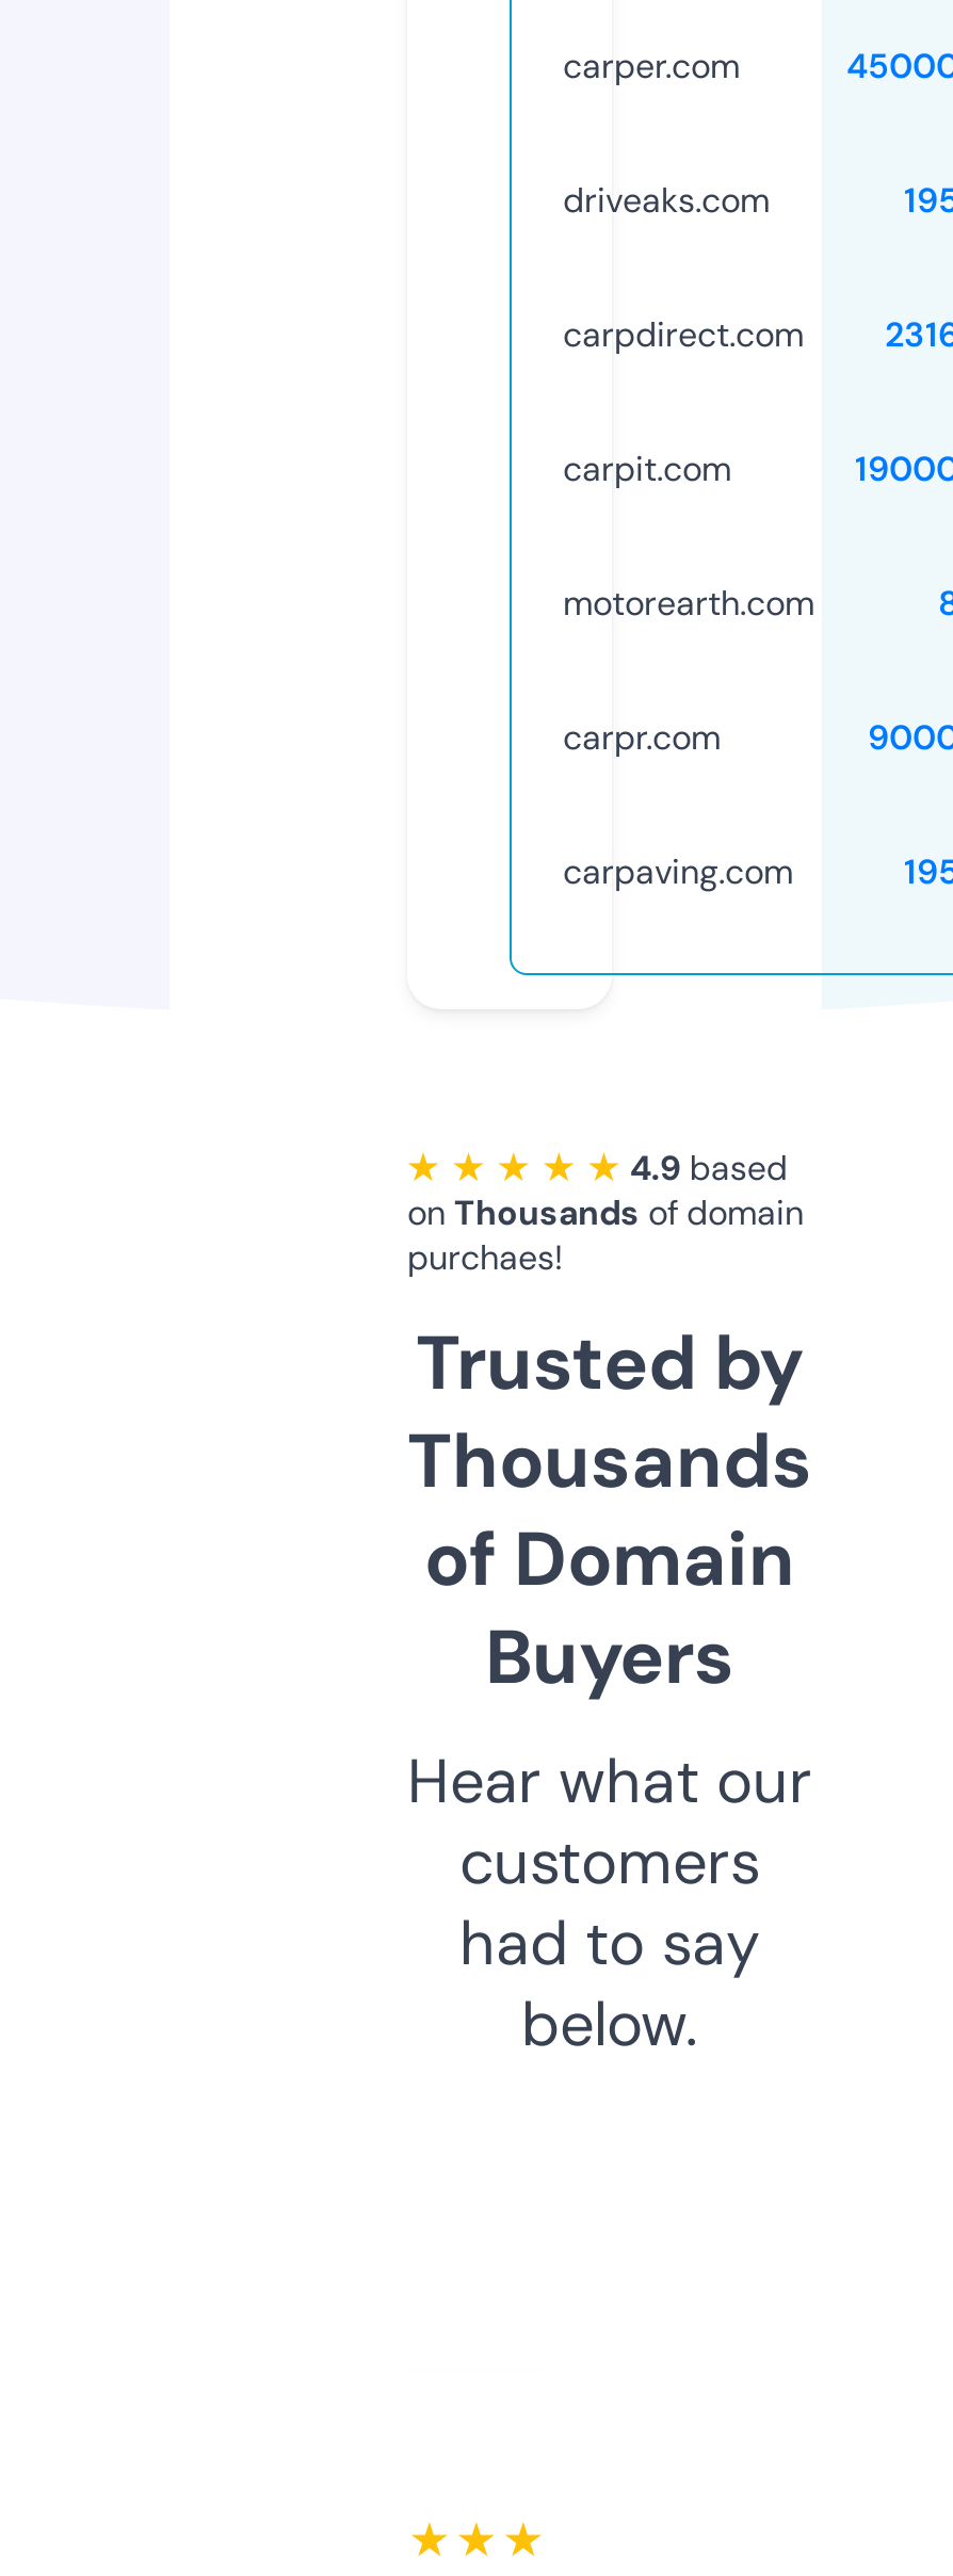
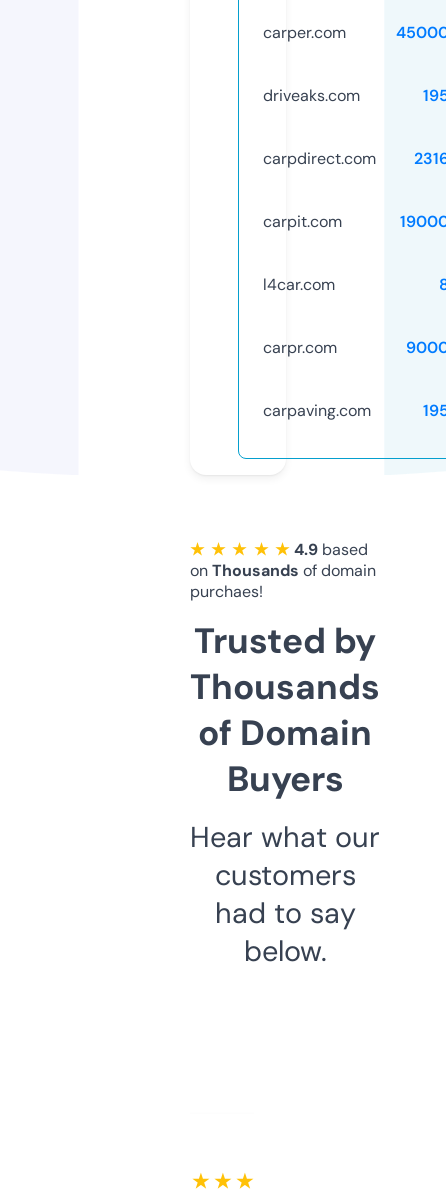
- motorearth.com
+ l4car.com
